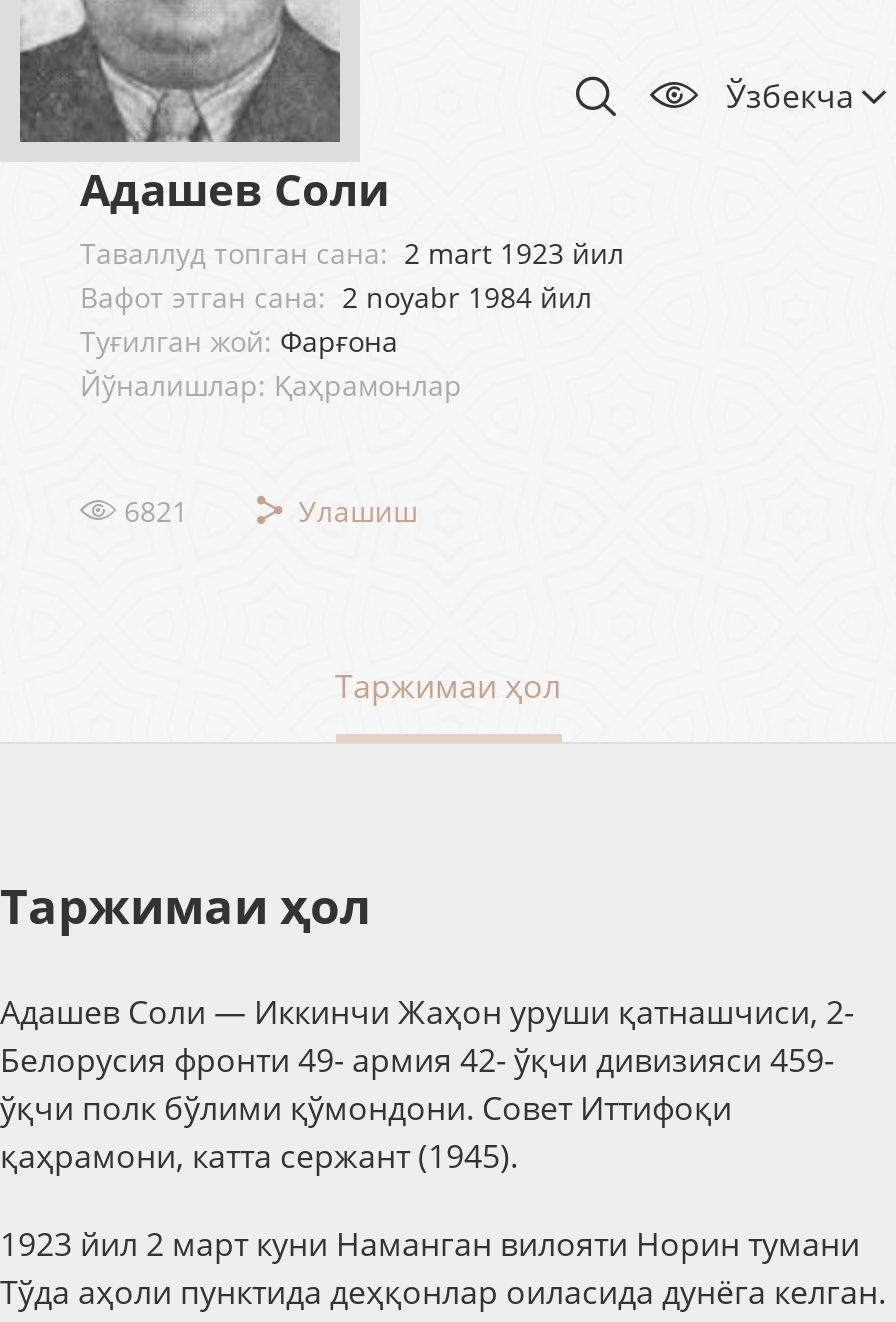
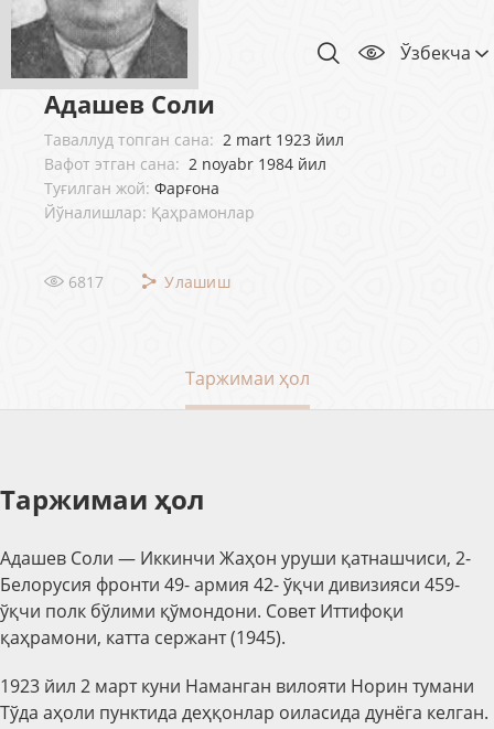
- 6821
+ 6817
